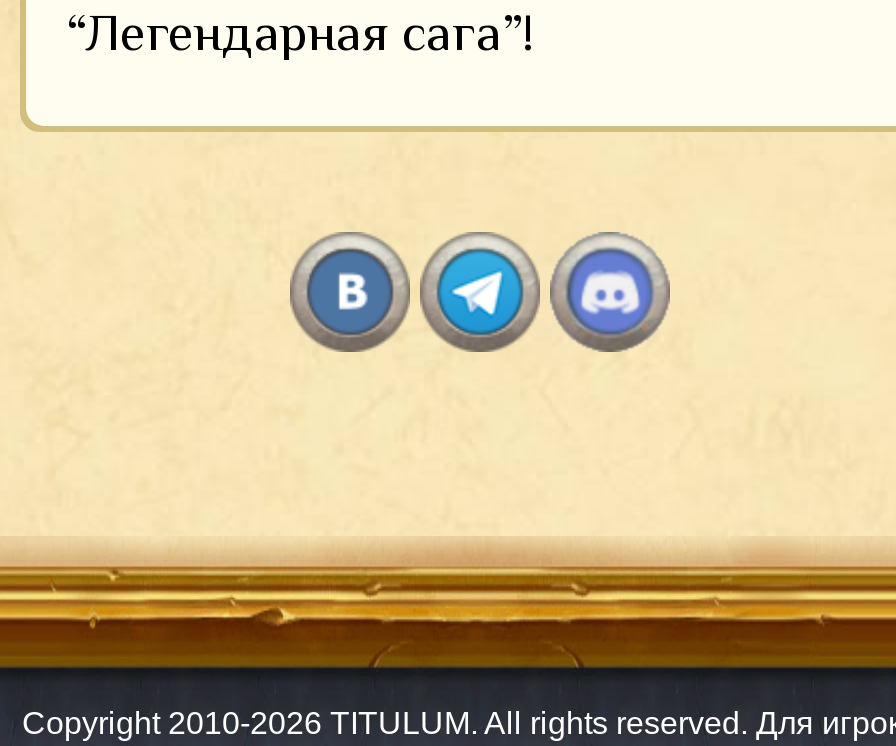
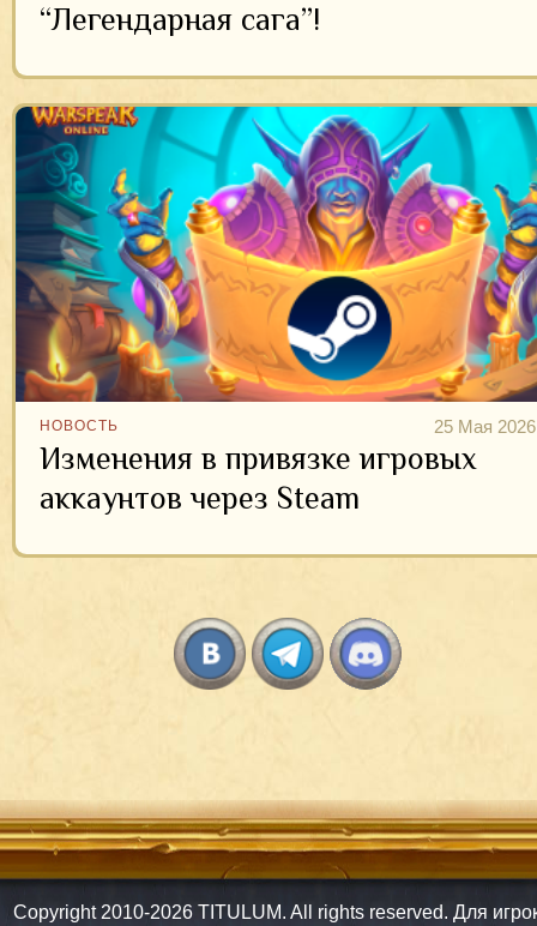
+ [image]
+ 25 Мая 2026

+ НОВОСТЬ
+ Изменения в привязке игровых
+ аккаунтов через Steam
